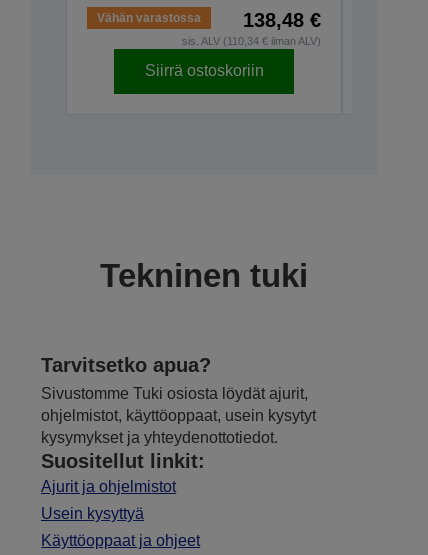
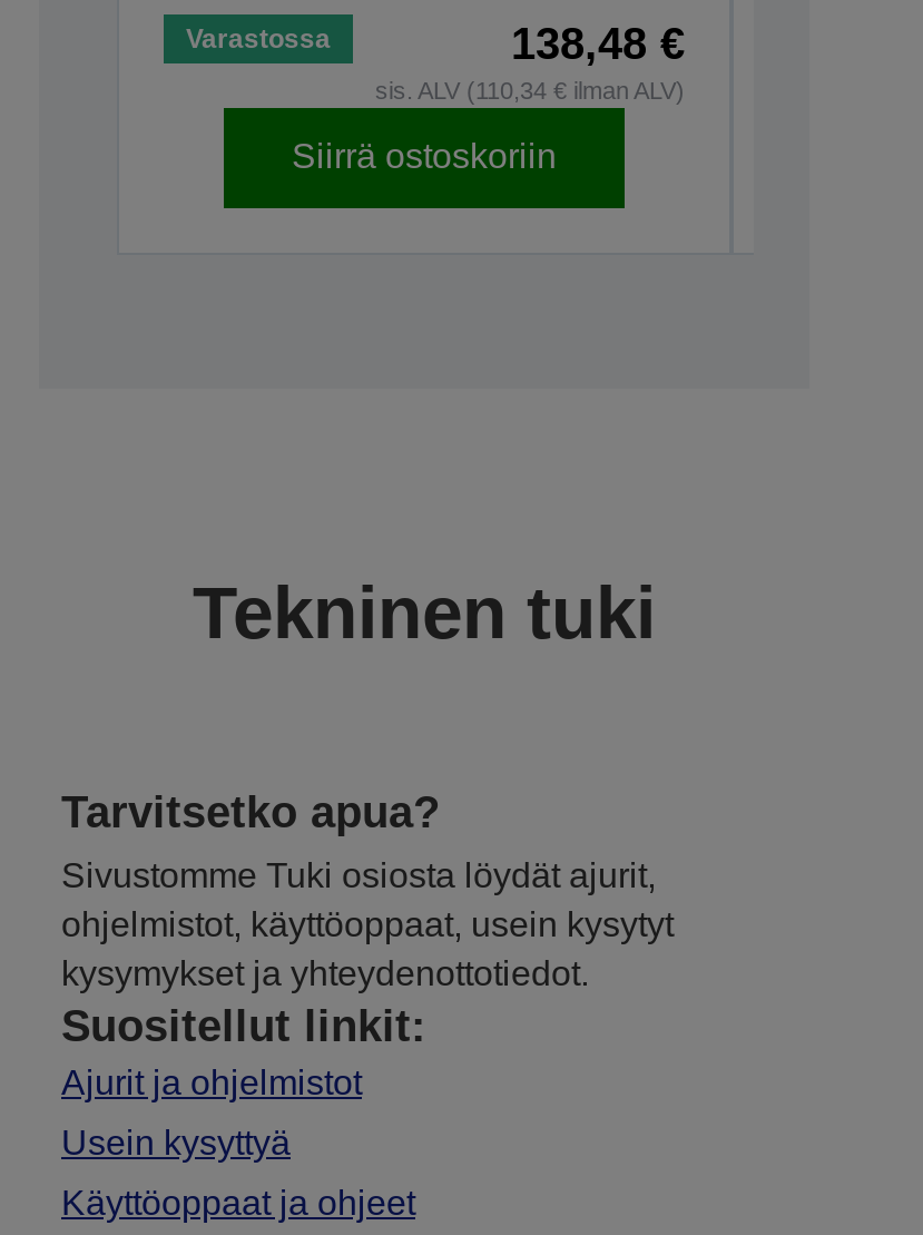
- Vähän varastossa
+ Varastossa
